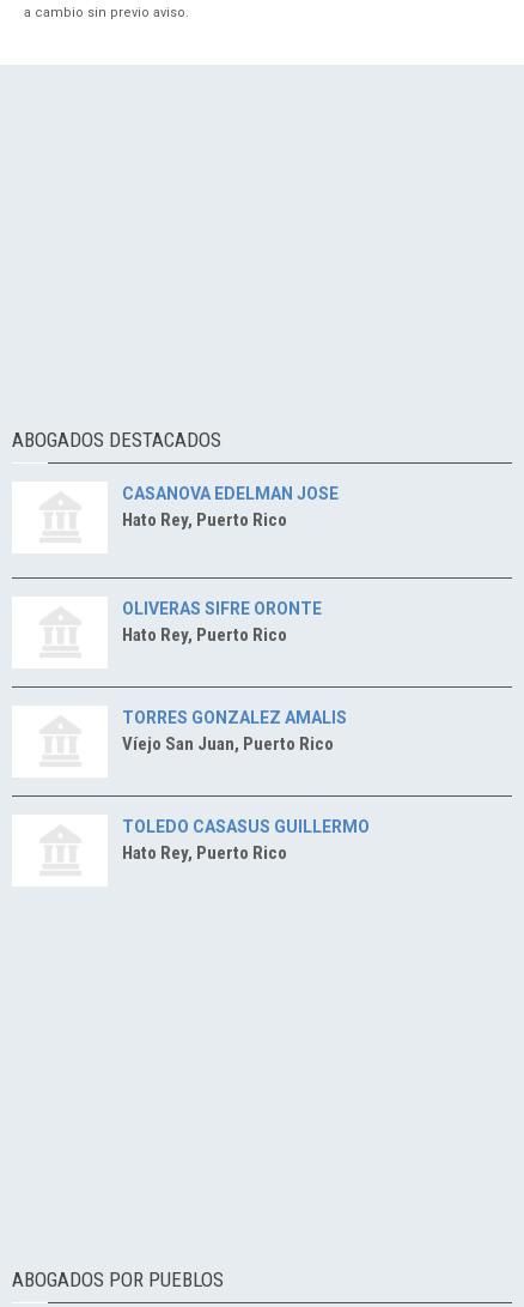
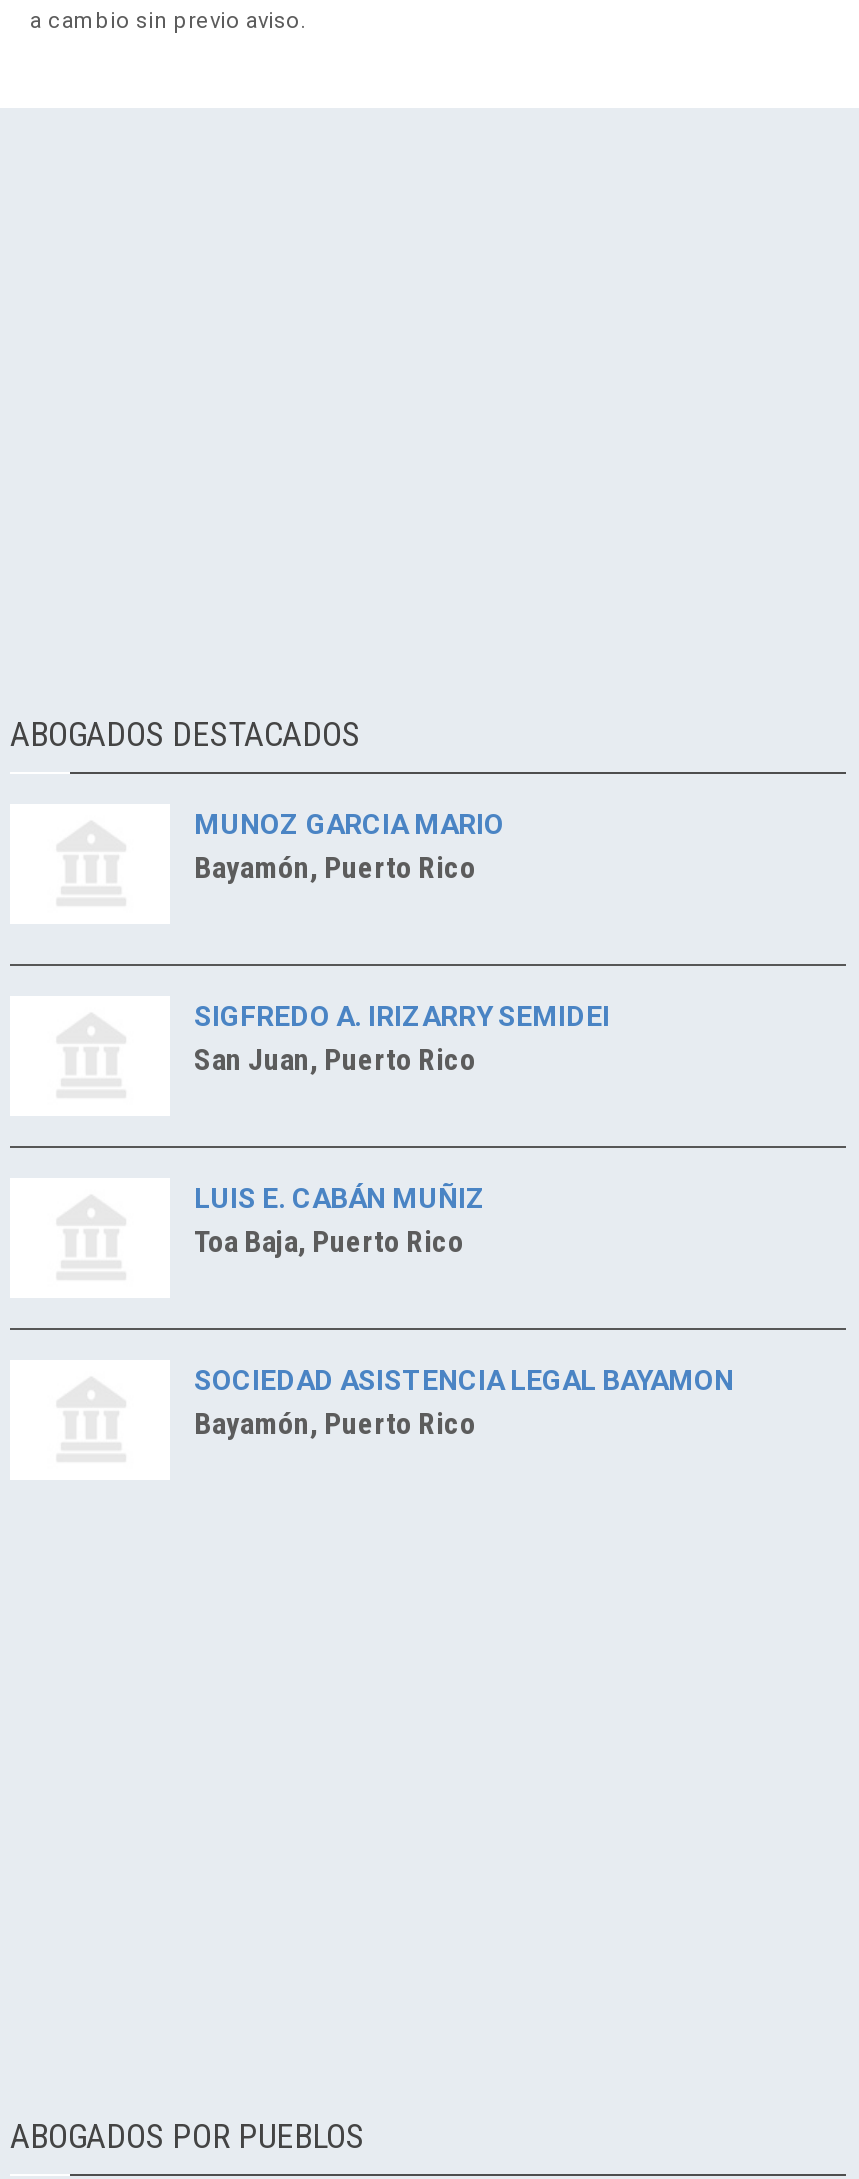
- CASANOVA EDELMAN JOSE
- Hato Rey, Puerto Rico
+ MUNOZ GARCIA MARIO
+ Bayamón, Puerto Rico

- OLIVERAS SIFRE ORONTE
- Hato Rey, Puerto Rico
+ SIGFREDO A. IRIZARRY SEMIDEI
+ San Juan, Puerto Rico

- TORRES GONZALEZ AMALIS
- Víejo San Juan, Puerto Rico
+ LUIS E. CABÁN MUÑIZ
+ Toa Baja, Puerto Rico

- TOLEDO CASASUS GUILLERMO
- Hato Rey, Puerto Rico
+ SOCIEDAD ASISTENCIA LEGAL BAYAMON
+ Bayamón, Puerto Rico
